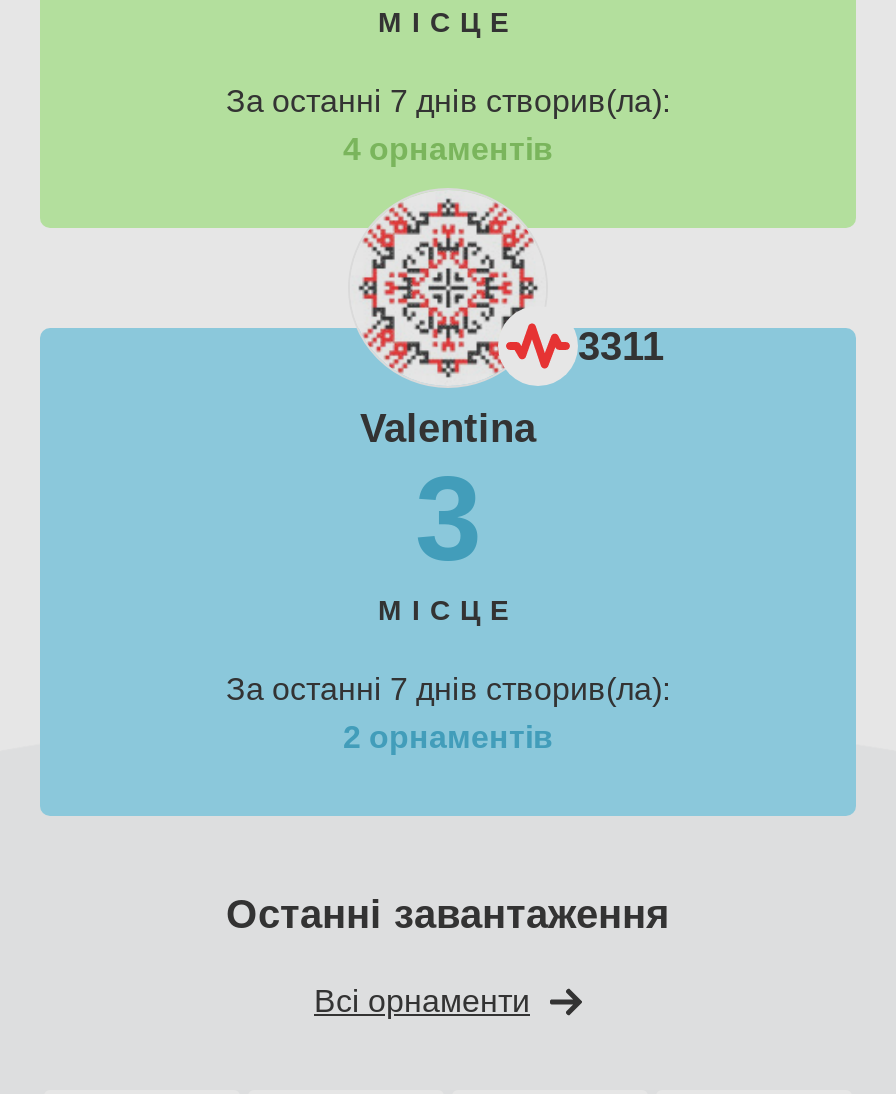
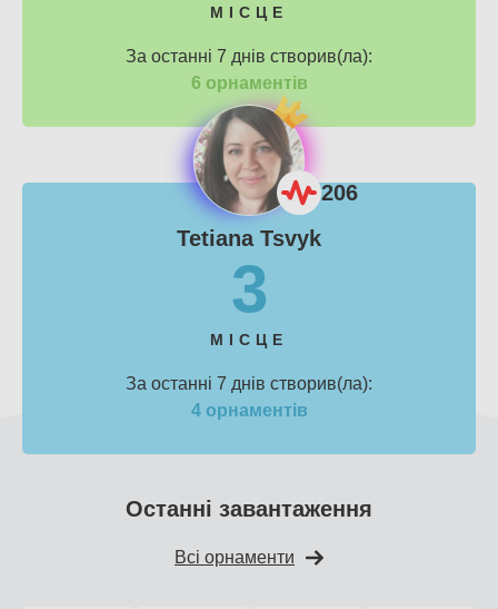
- 4 орнаментів
+ 6 орнаментів

- [image]
- 3311
+ [image]
+ 206

- Valentina
+ Tetiana Tsvyk

- 2 орнаментів
+ 4 орнаментів
